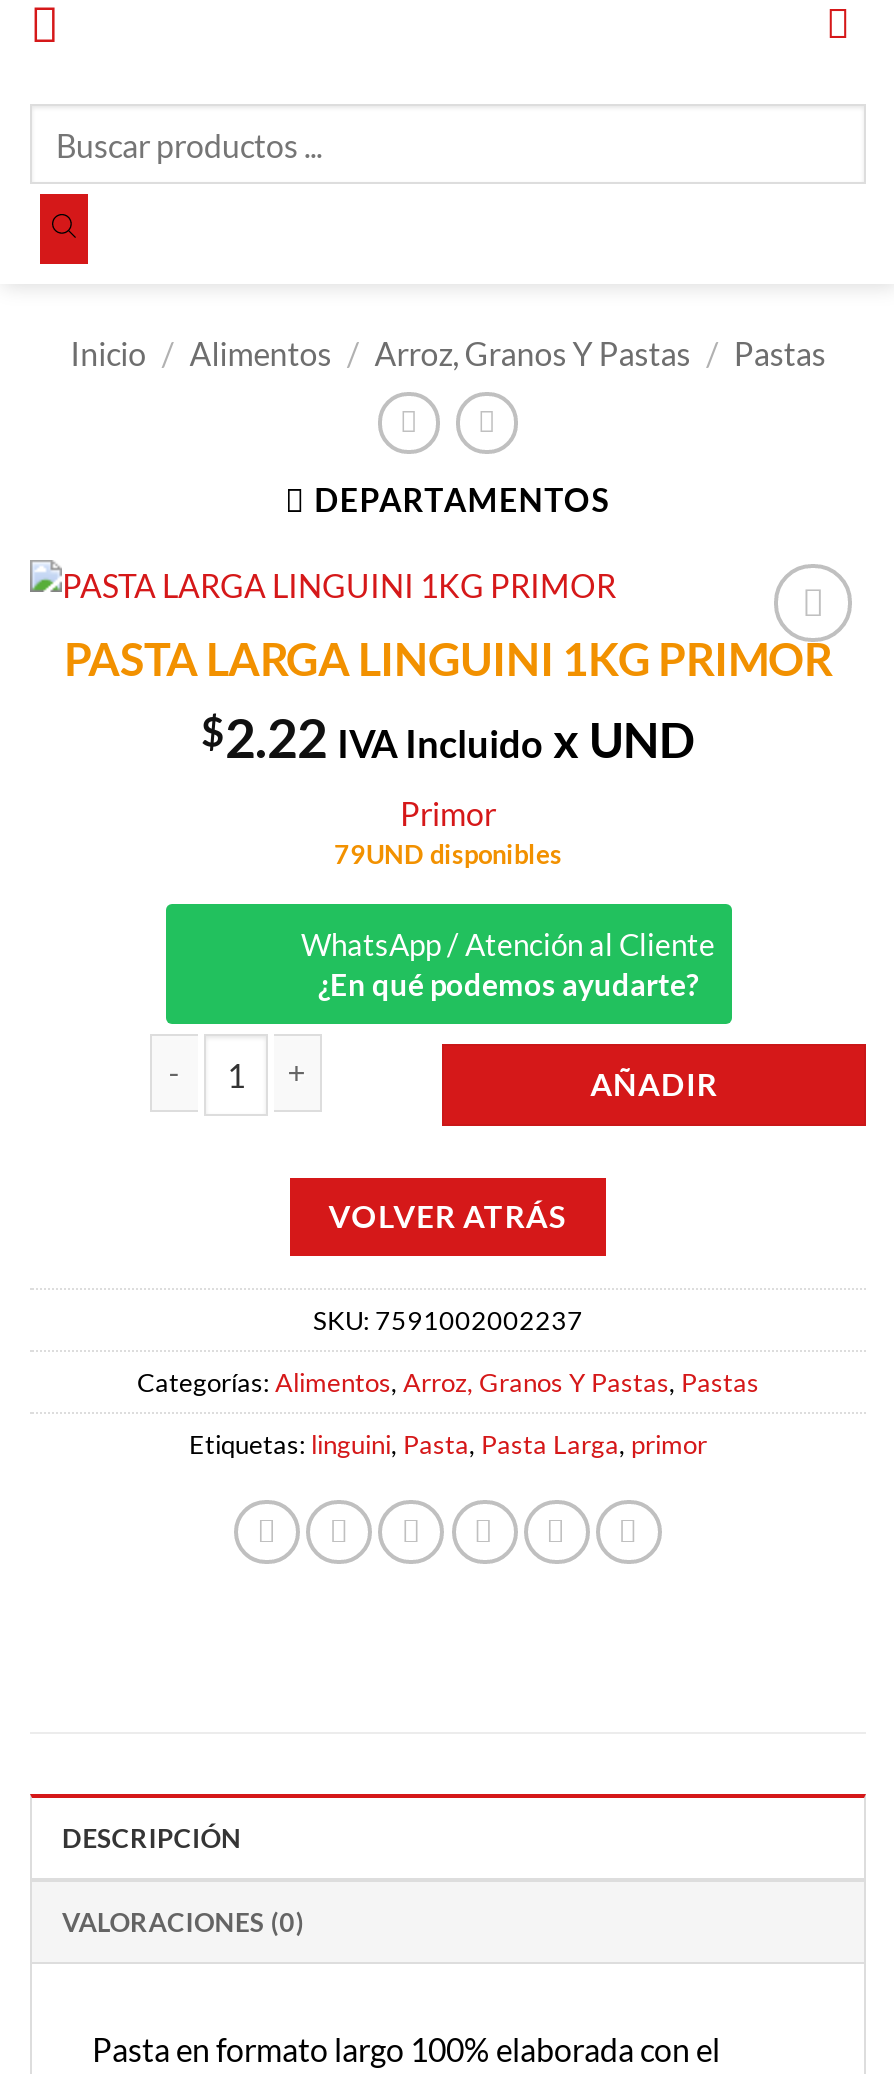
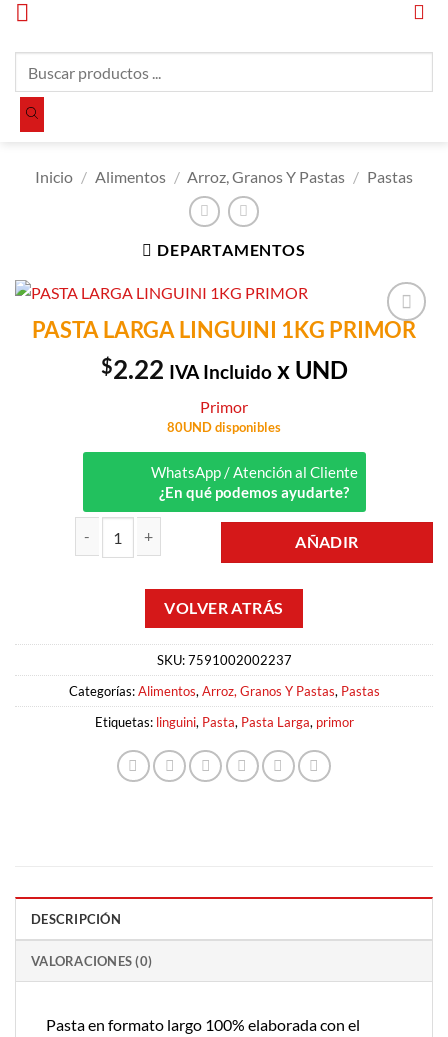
- 79UND disponibles
+ 80UND disponibles
